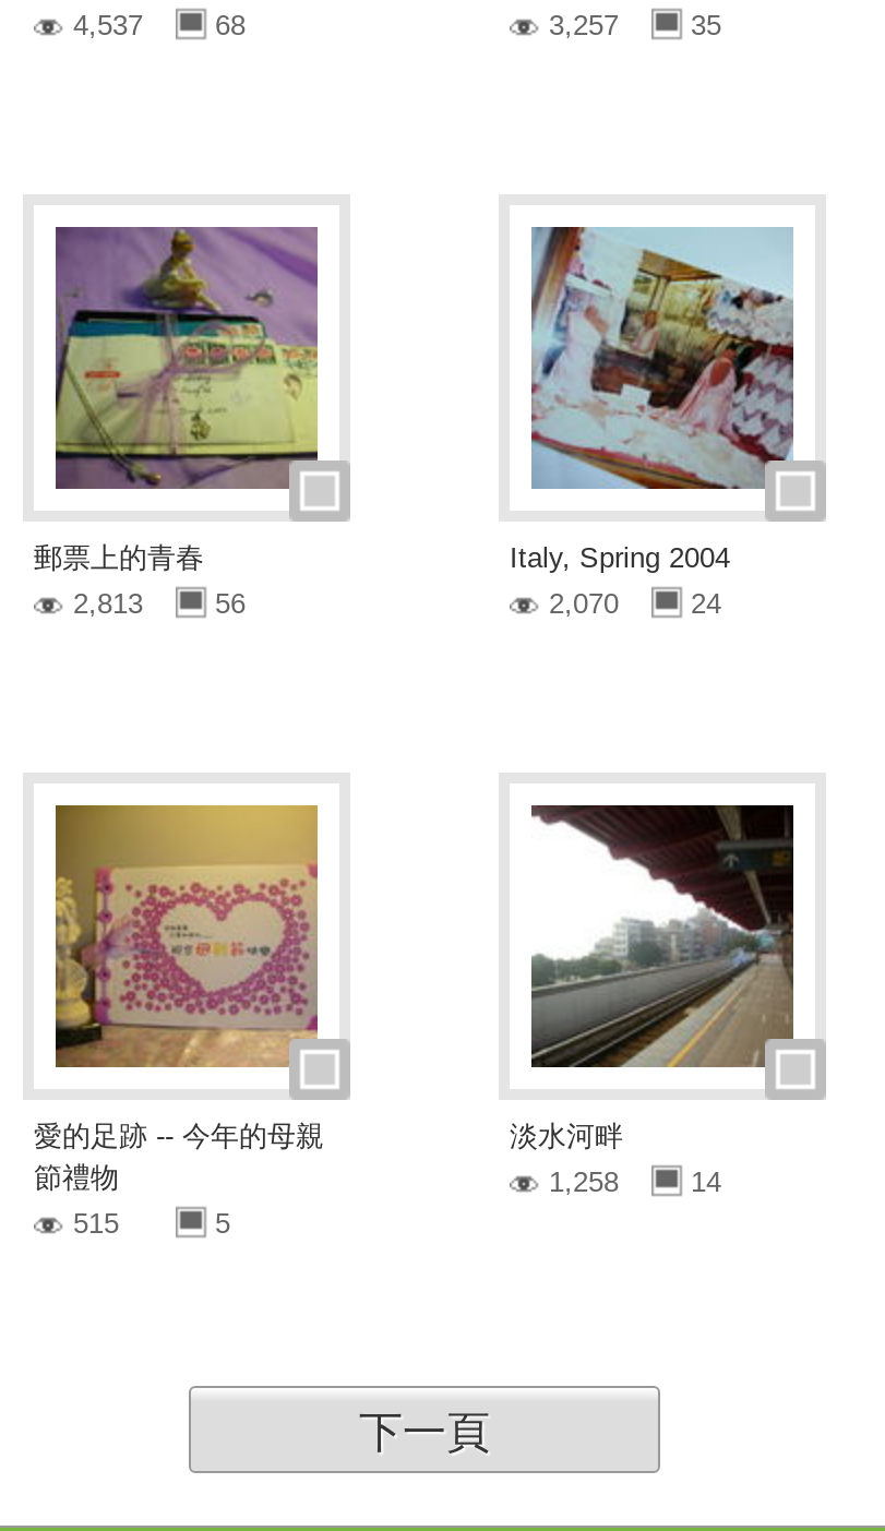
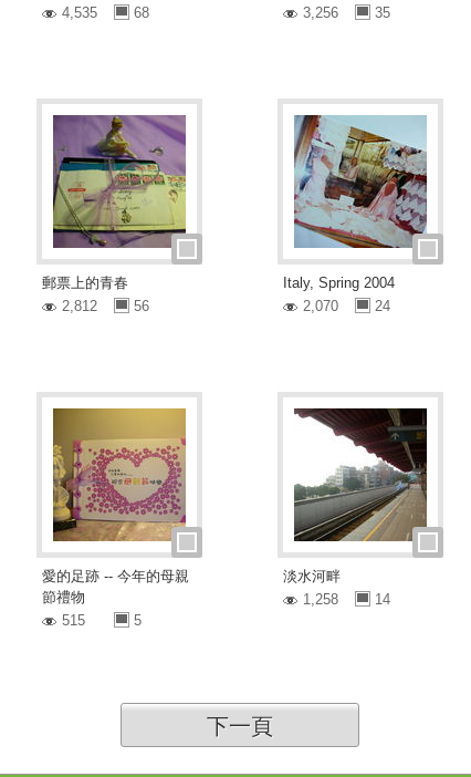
- 4,537
+ 4,535

- 3,257
+ 3,256

- 2,813
+ 2,812
